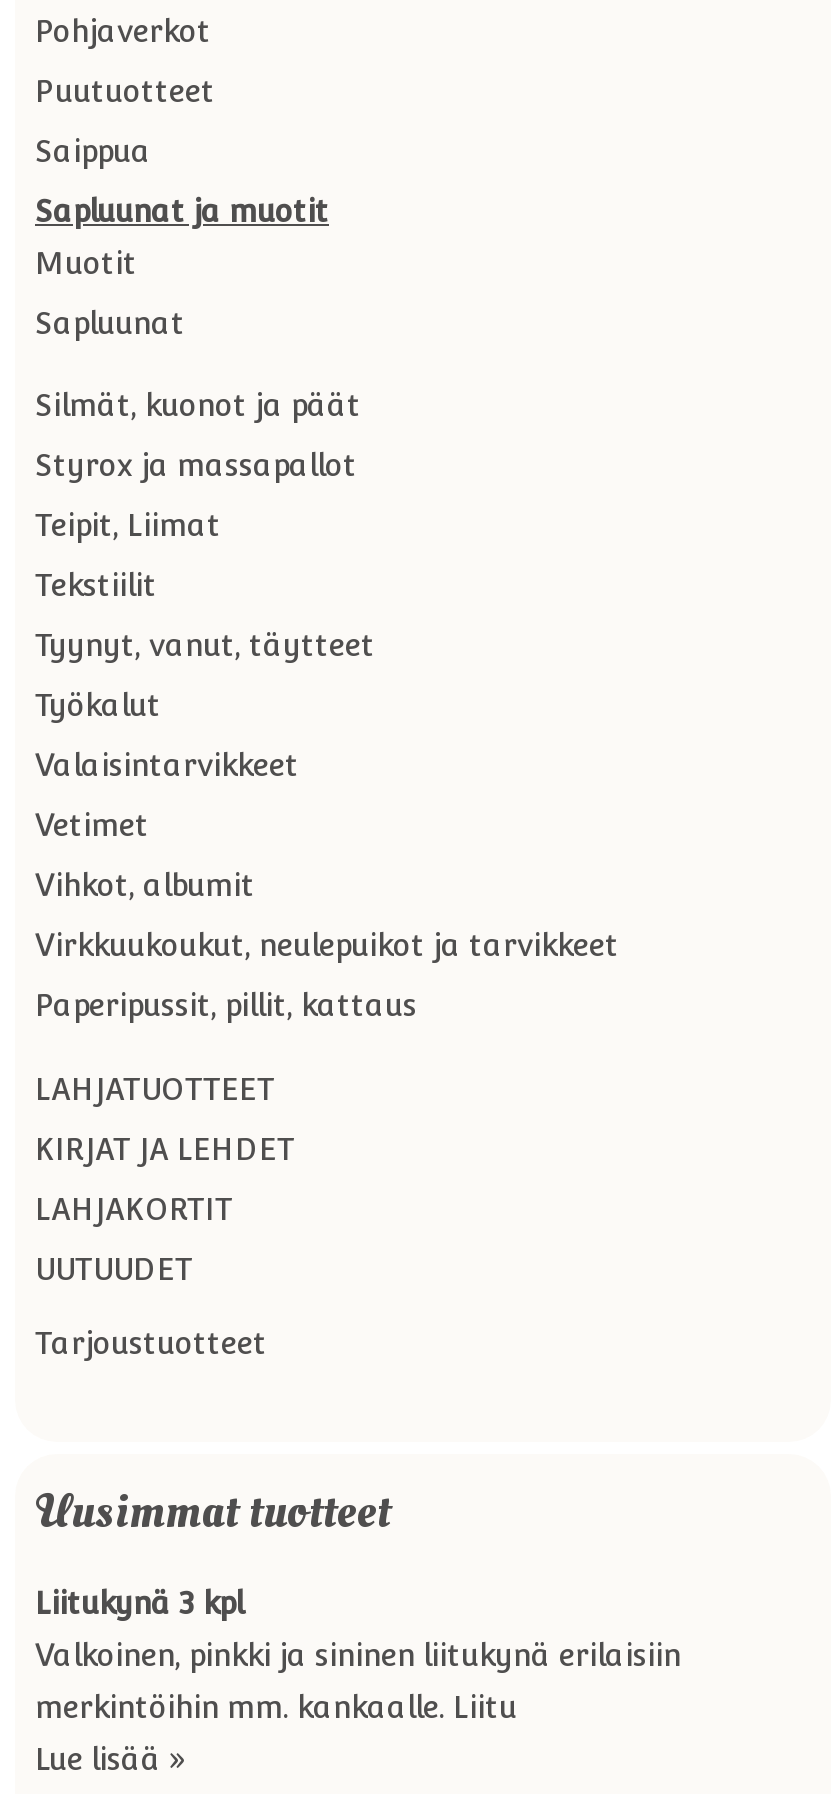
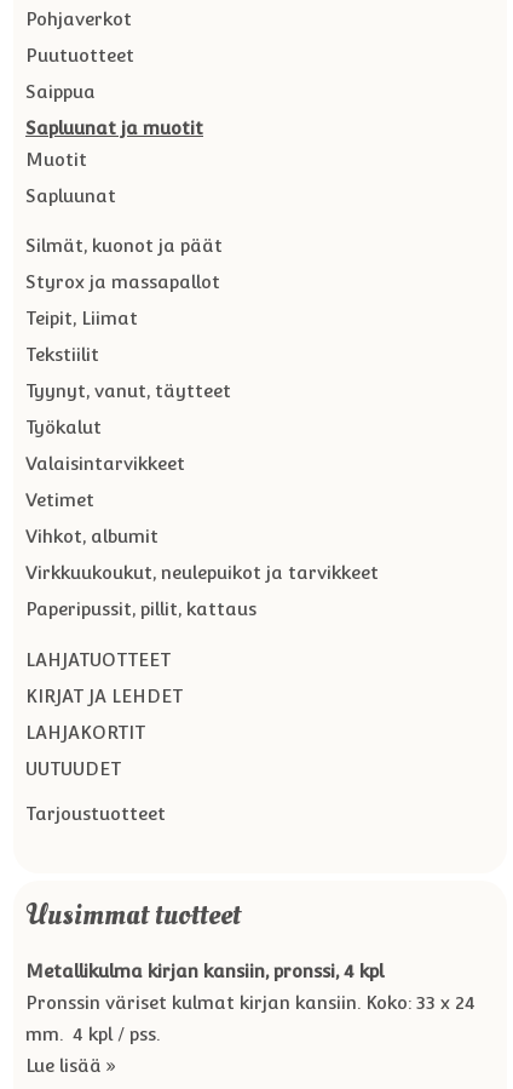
- Liitukynä 3 kpl
+ Metallikulma kirjan kansiin, pronssi, 4 kpl

- Valkoinen, pinkki ja sininen liitukynä erilaisiin
+ Pronssin väriset kulmat kirjan kansiin. Koko: 33 x 24

- merkintöihin mm. kankaalle. Liitu
+ mm. 4 kpl / pss.
